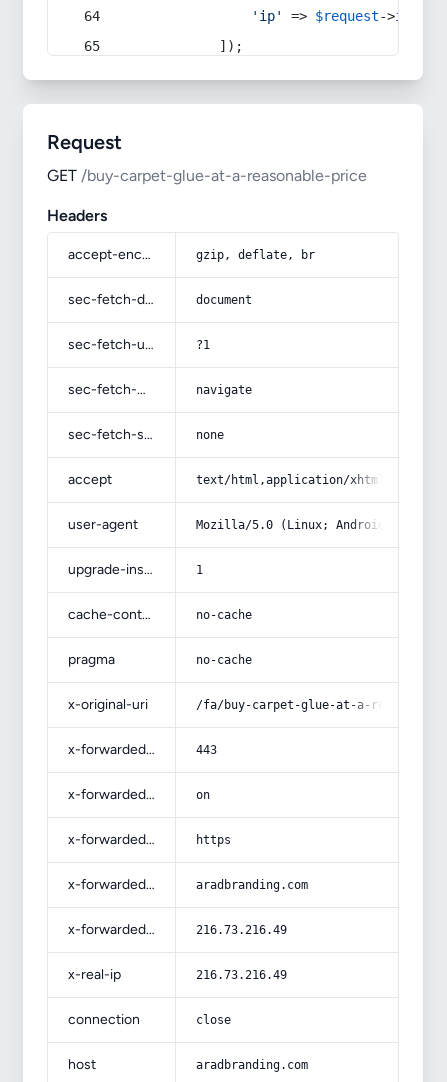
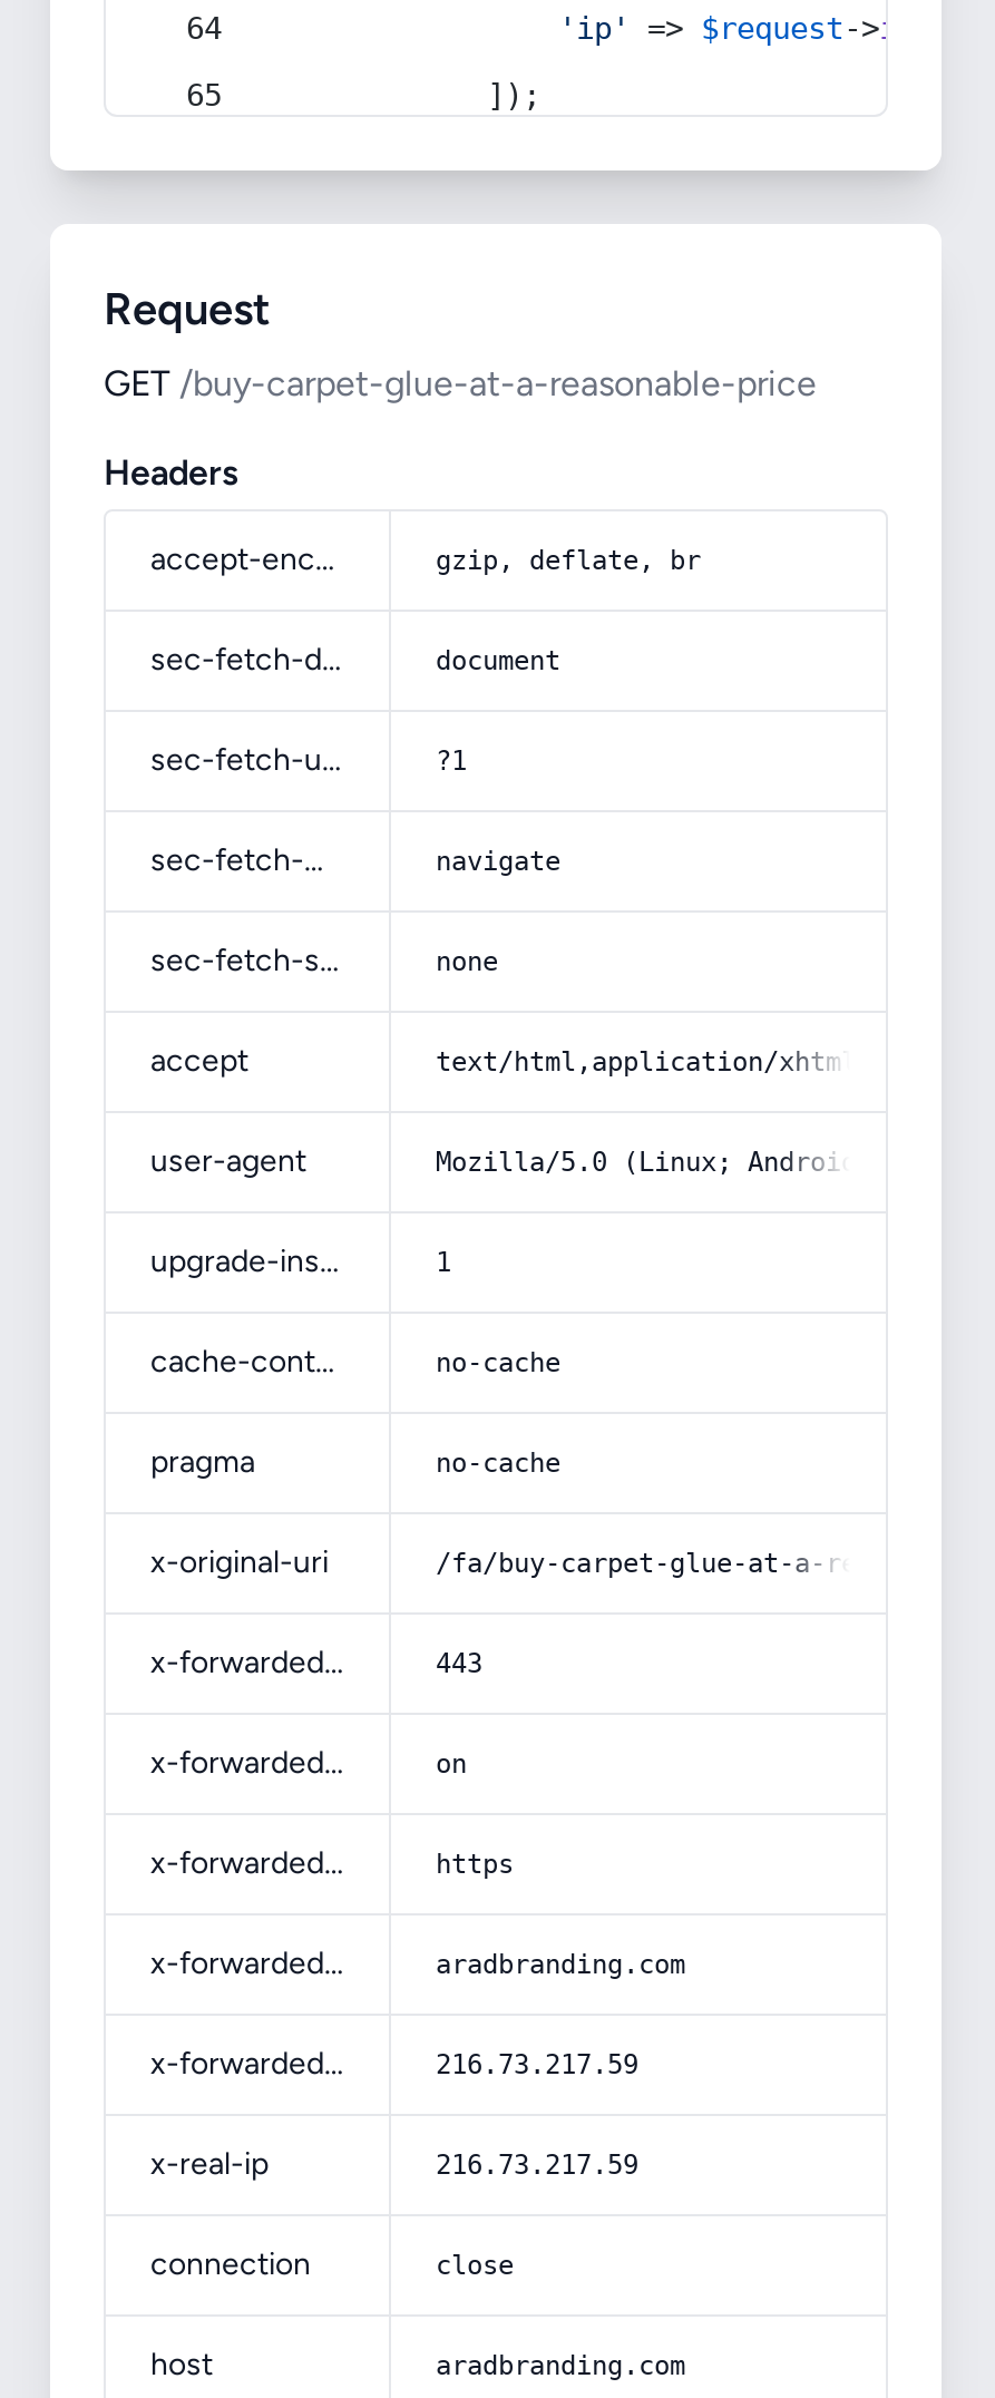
- 216.73.216.49
+ 216.73.217.59

- 216.73.216.49
+ 216.73.217.59
